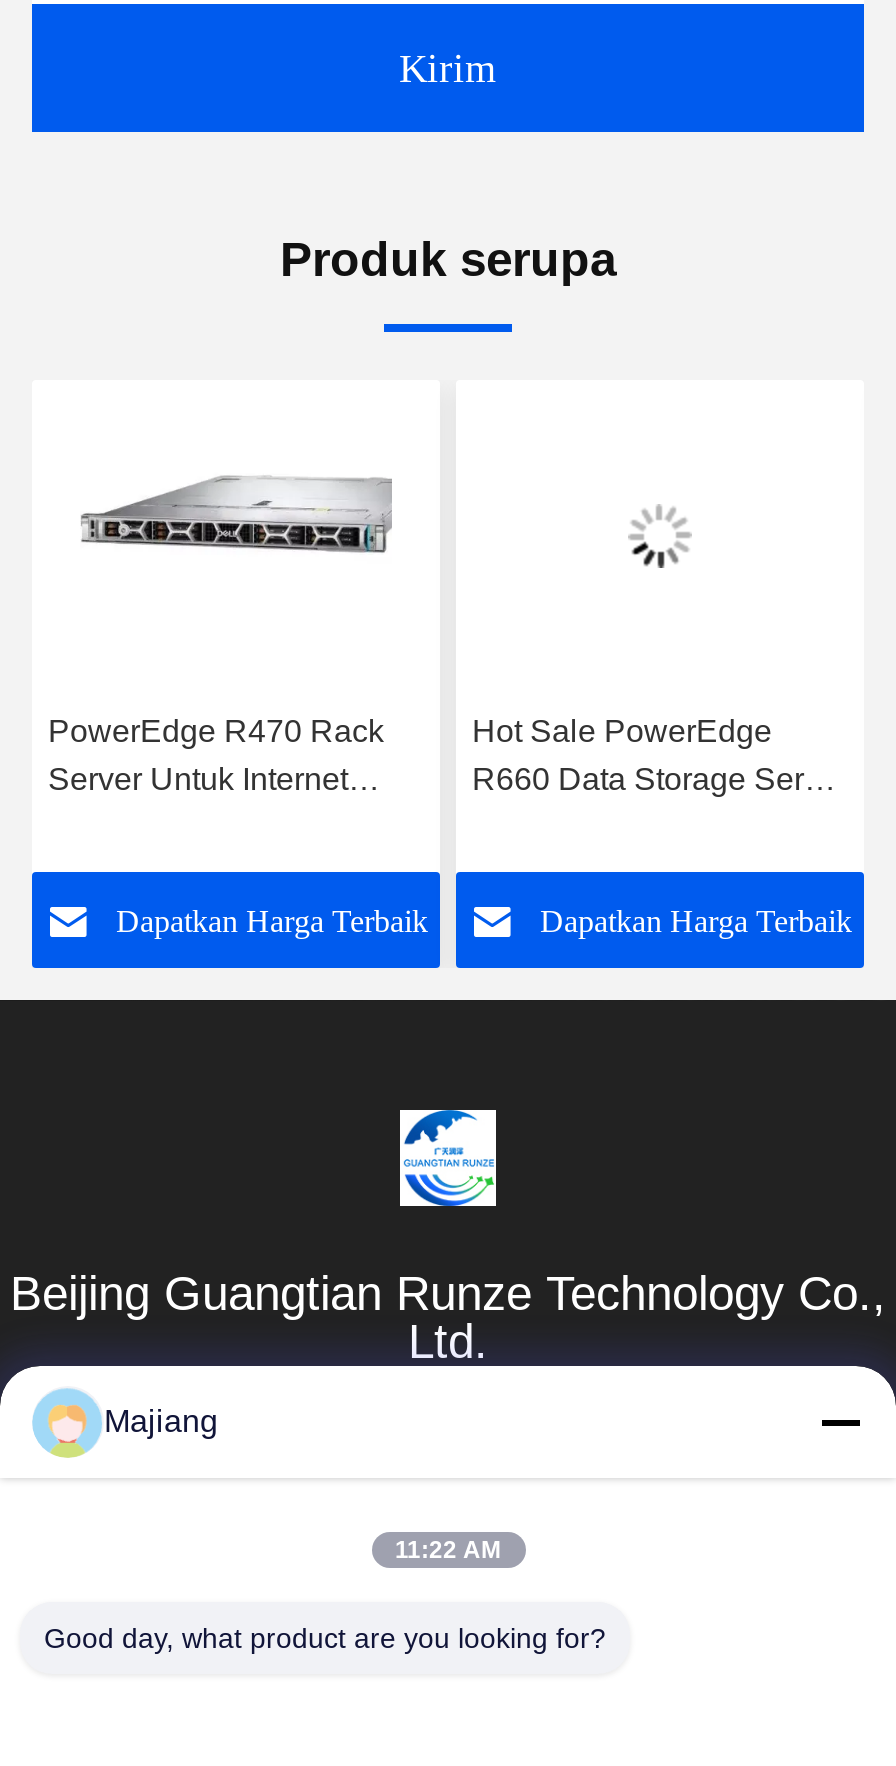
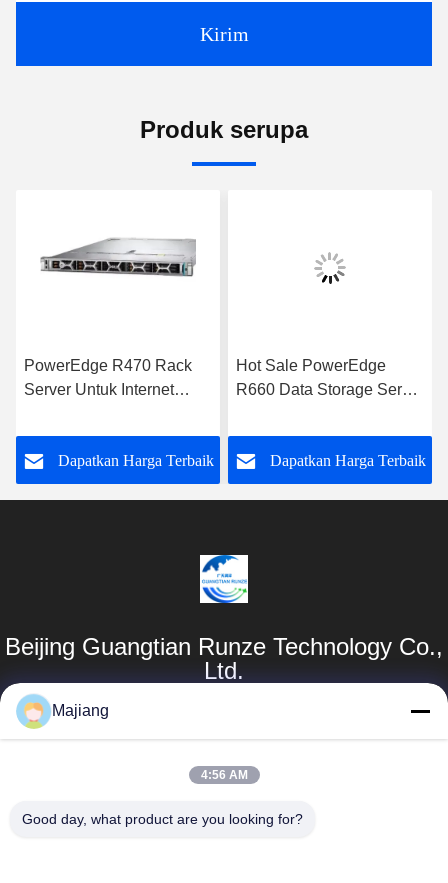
- 11:22 AM
+ 4:56 AM
